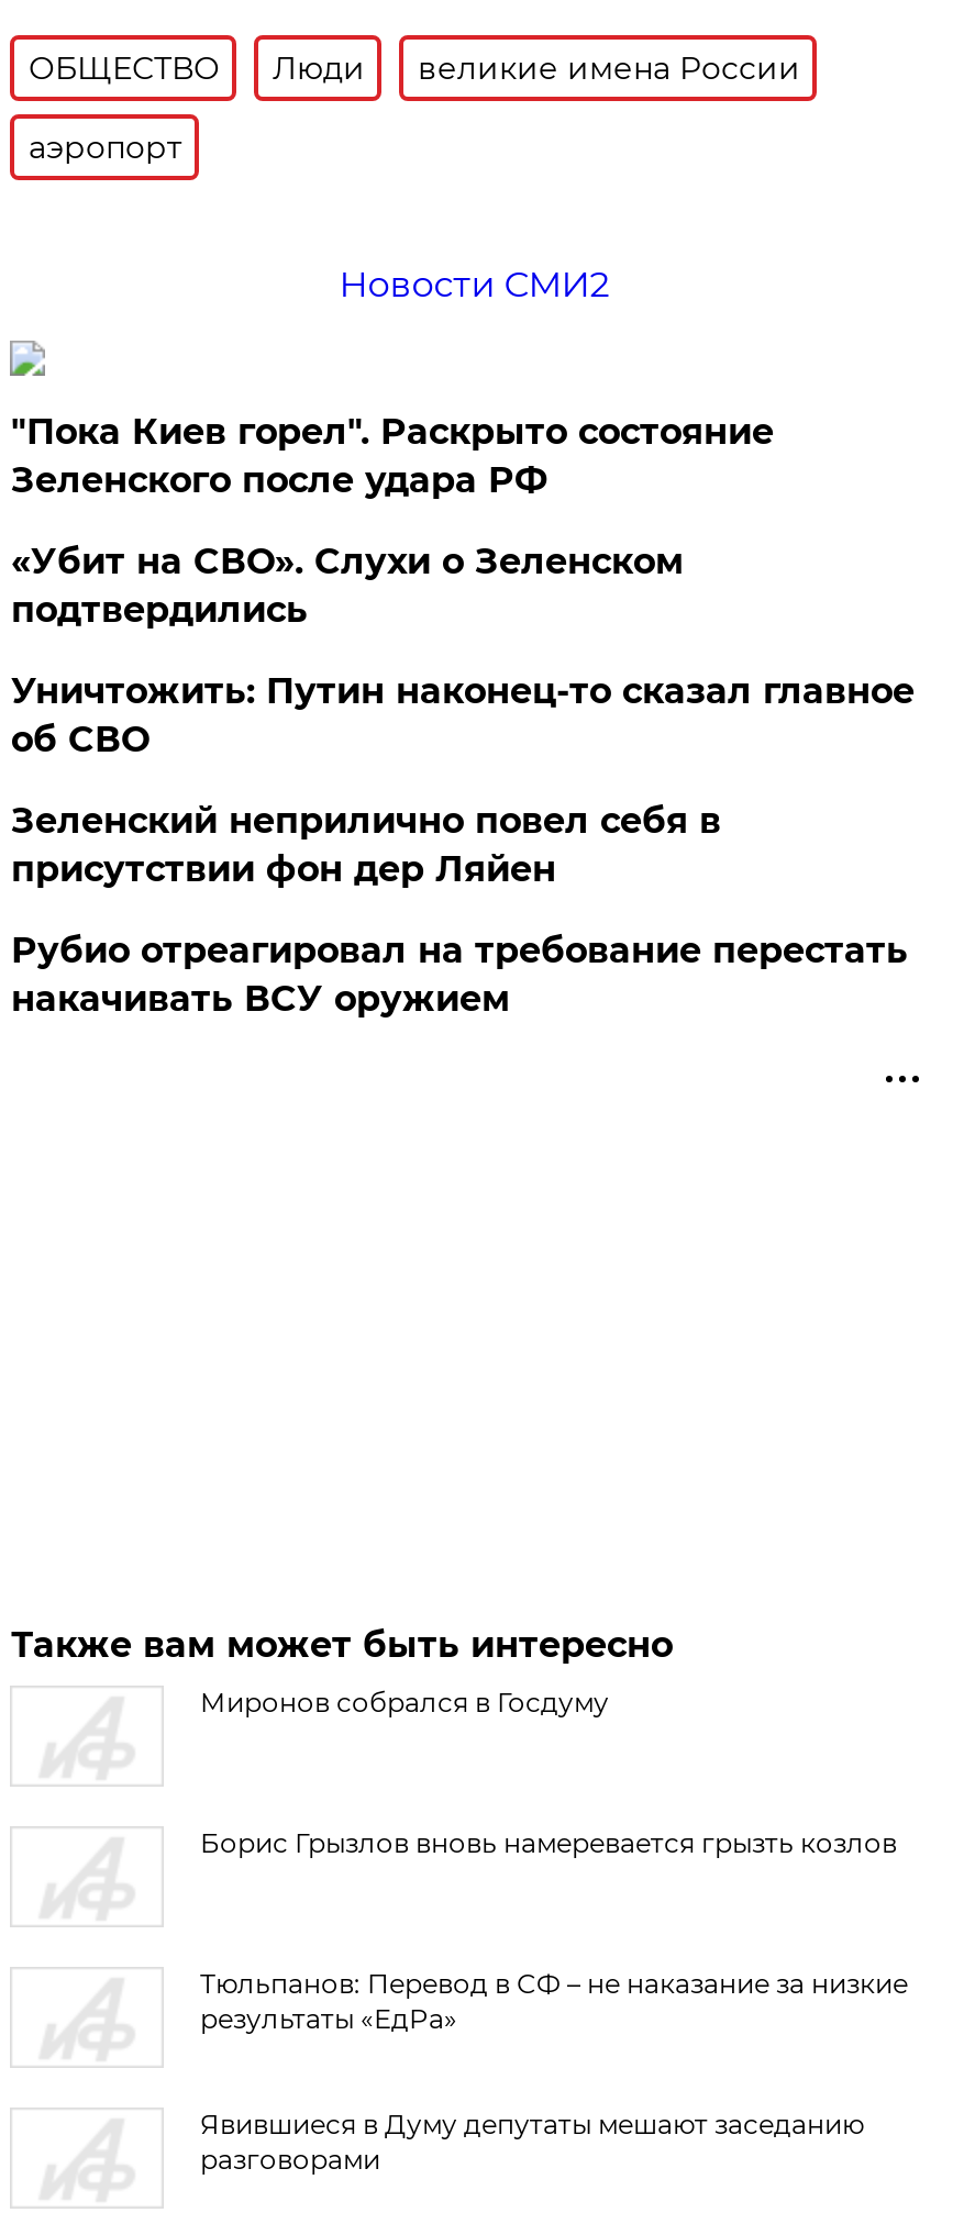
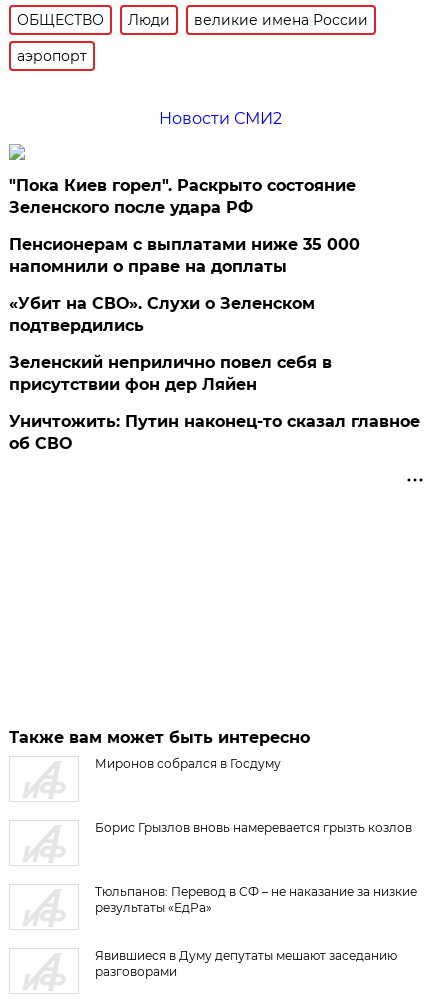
+ Пенсионерам с выплатами ниже 35 000
+ напомнили о праве на доплаты

moved down: «Убит на СВО». Слухи о Зеленском | подтвердились

moved down: Уничтожить: Путин наконец-то сказал главное | об СВО

- Рубио отреагировал на требование перестать
- накачивать ВСУ оружием
